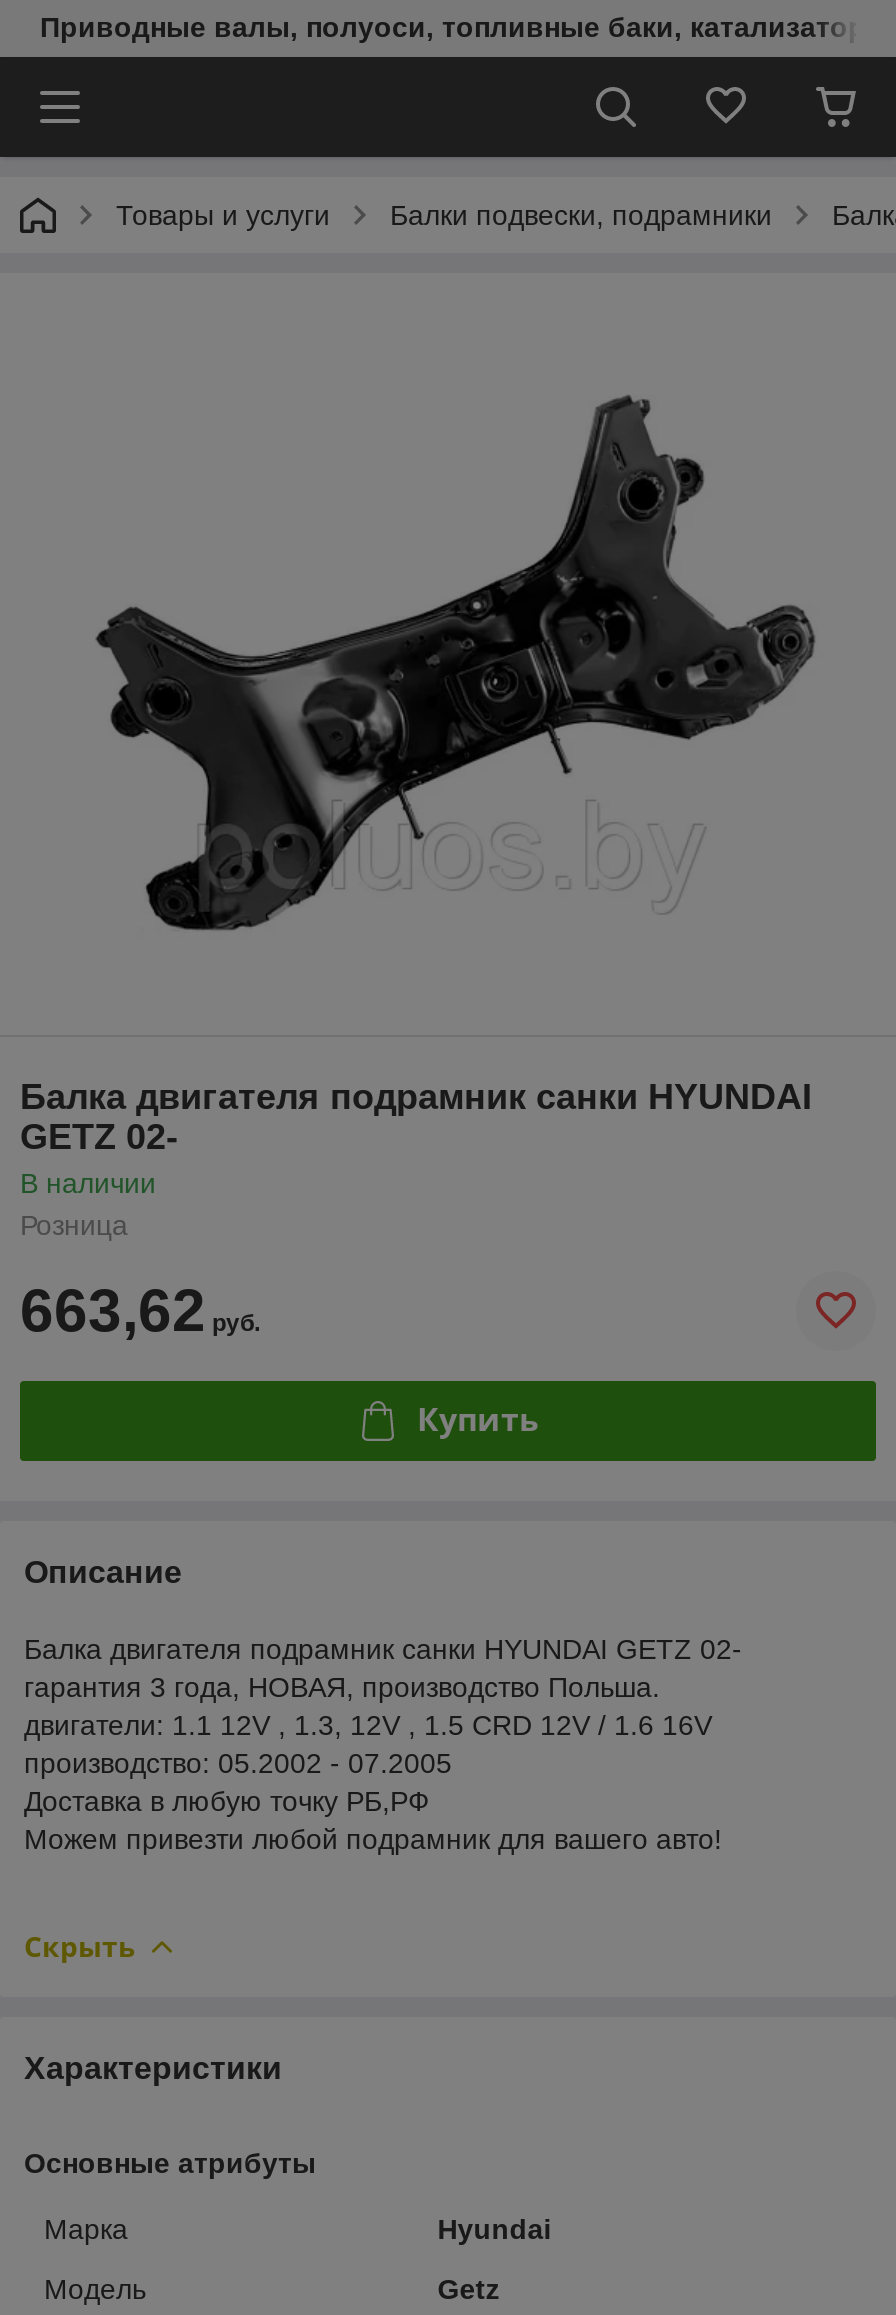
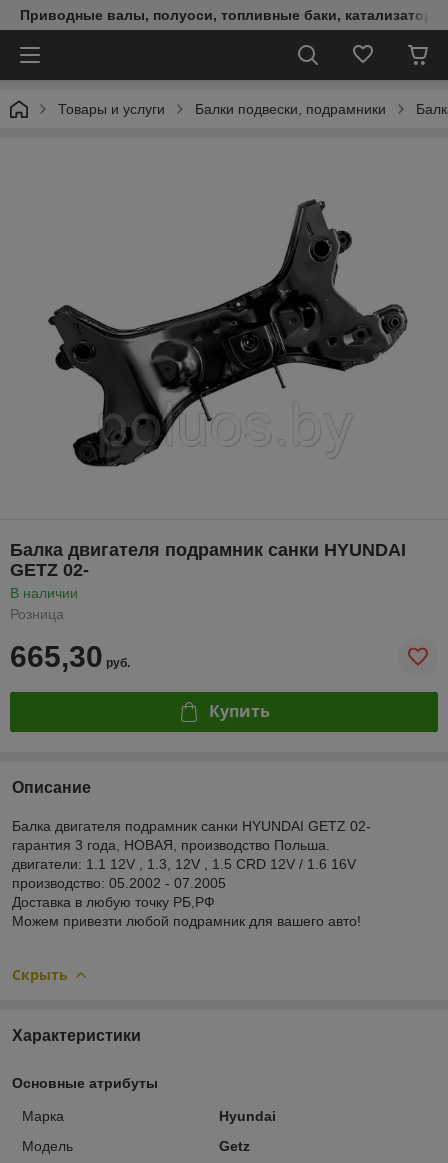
- 663,62руб.
+ 665,30руб.
